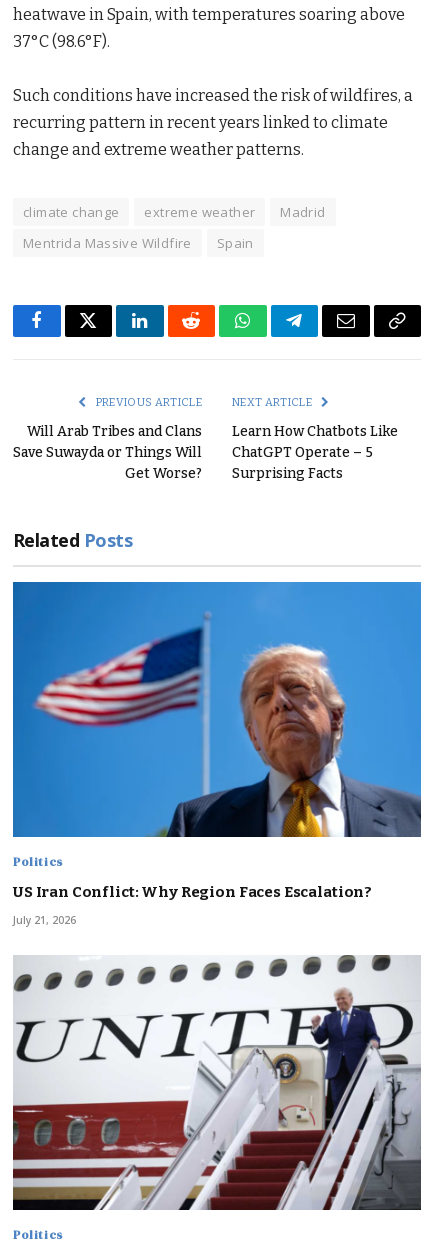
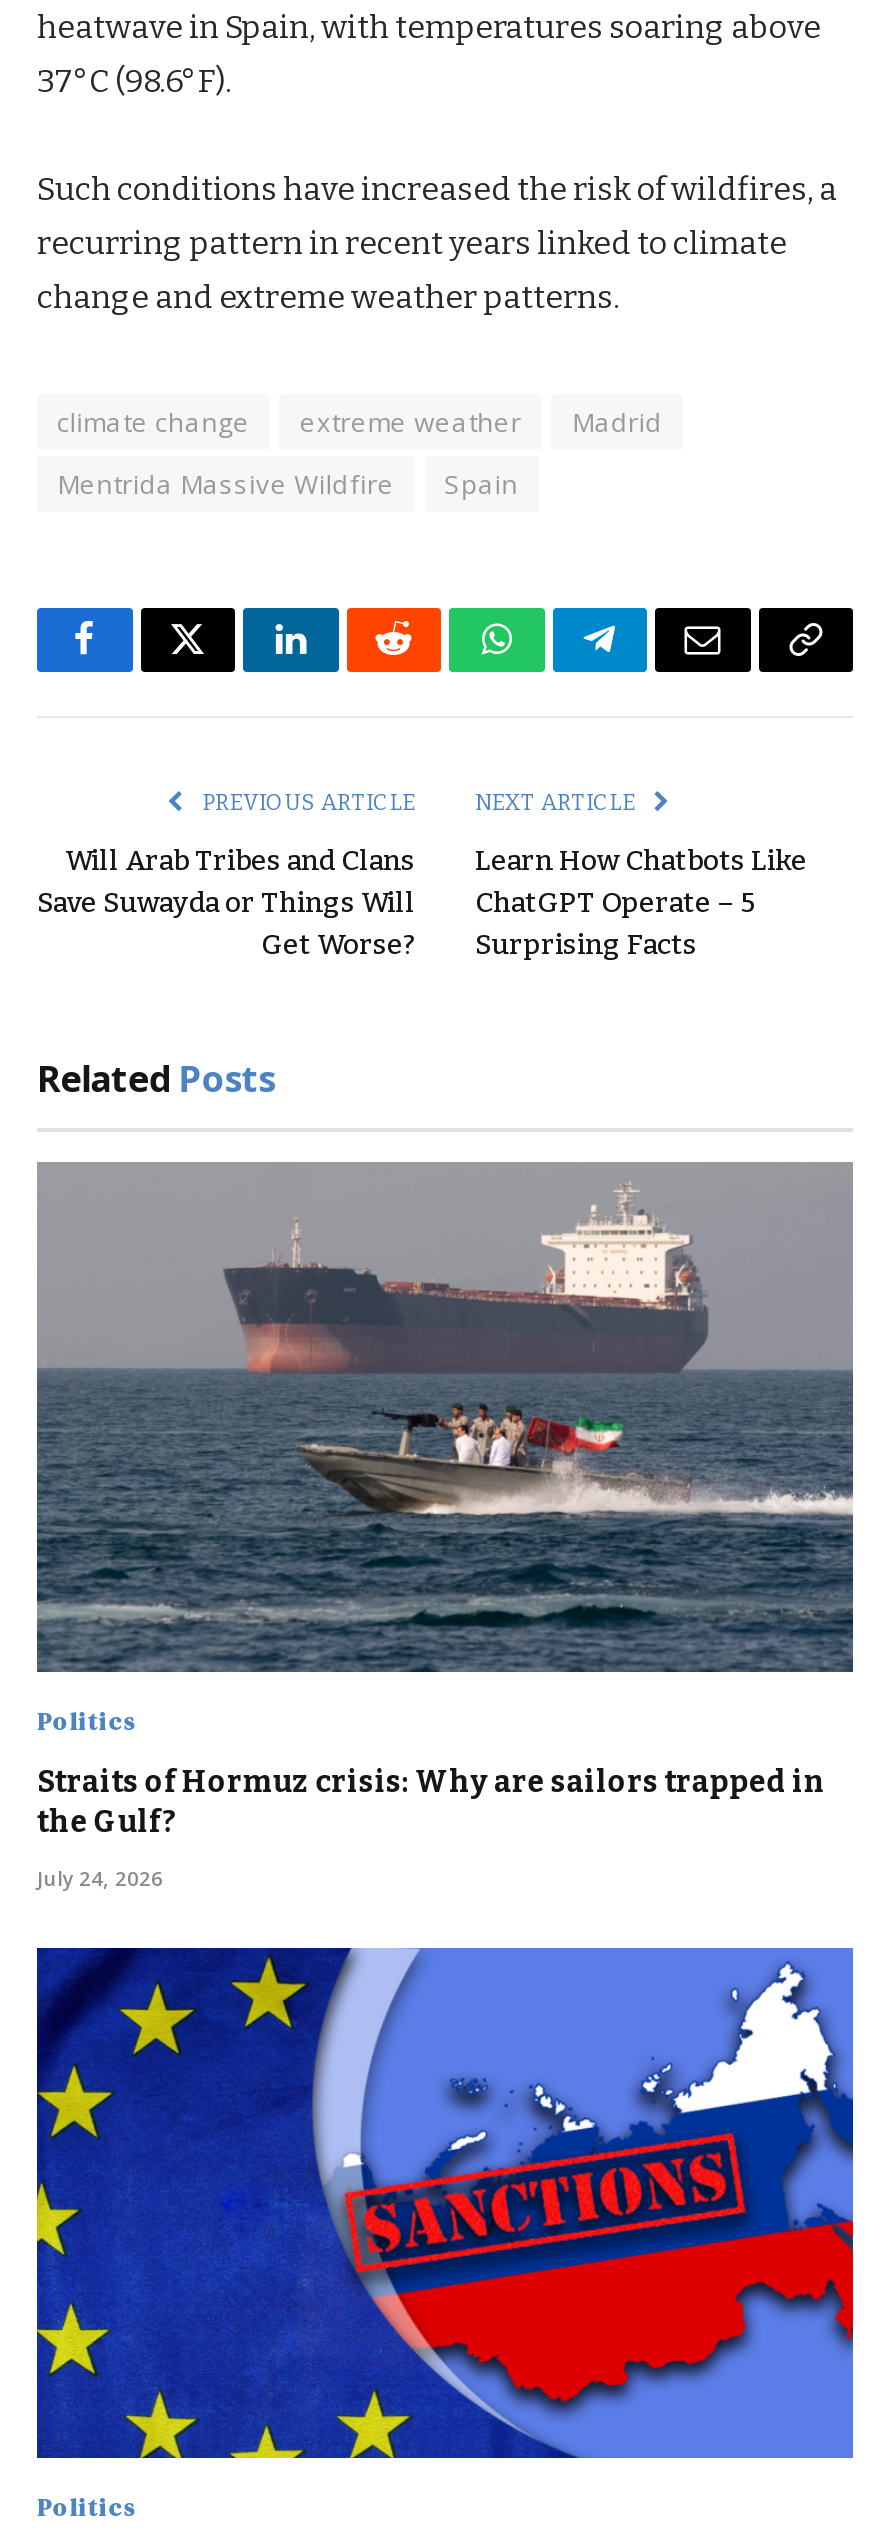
- [image]
+ [image]

- US Iran Conflict: Why Region Faces Escalation?
+ Straits of Hormuz crisis: Why are sailors trapped in
+ the Gulf?

- July 21, 2026
+ July 24, 2026

- [image]
+ [image]
